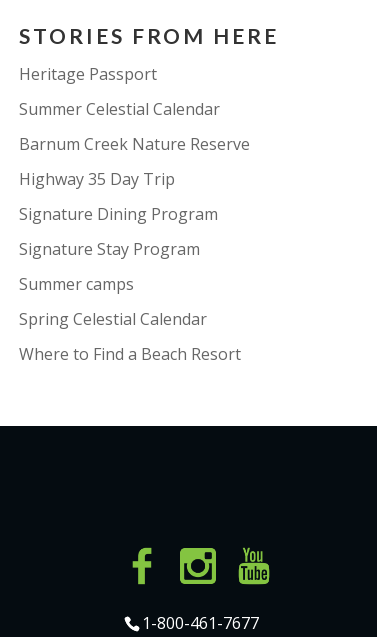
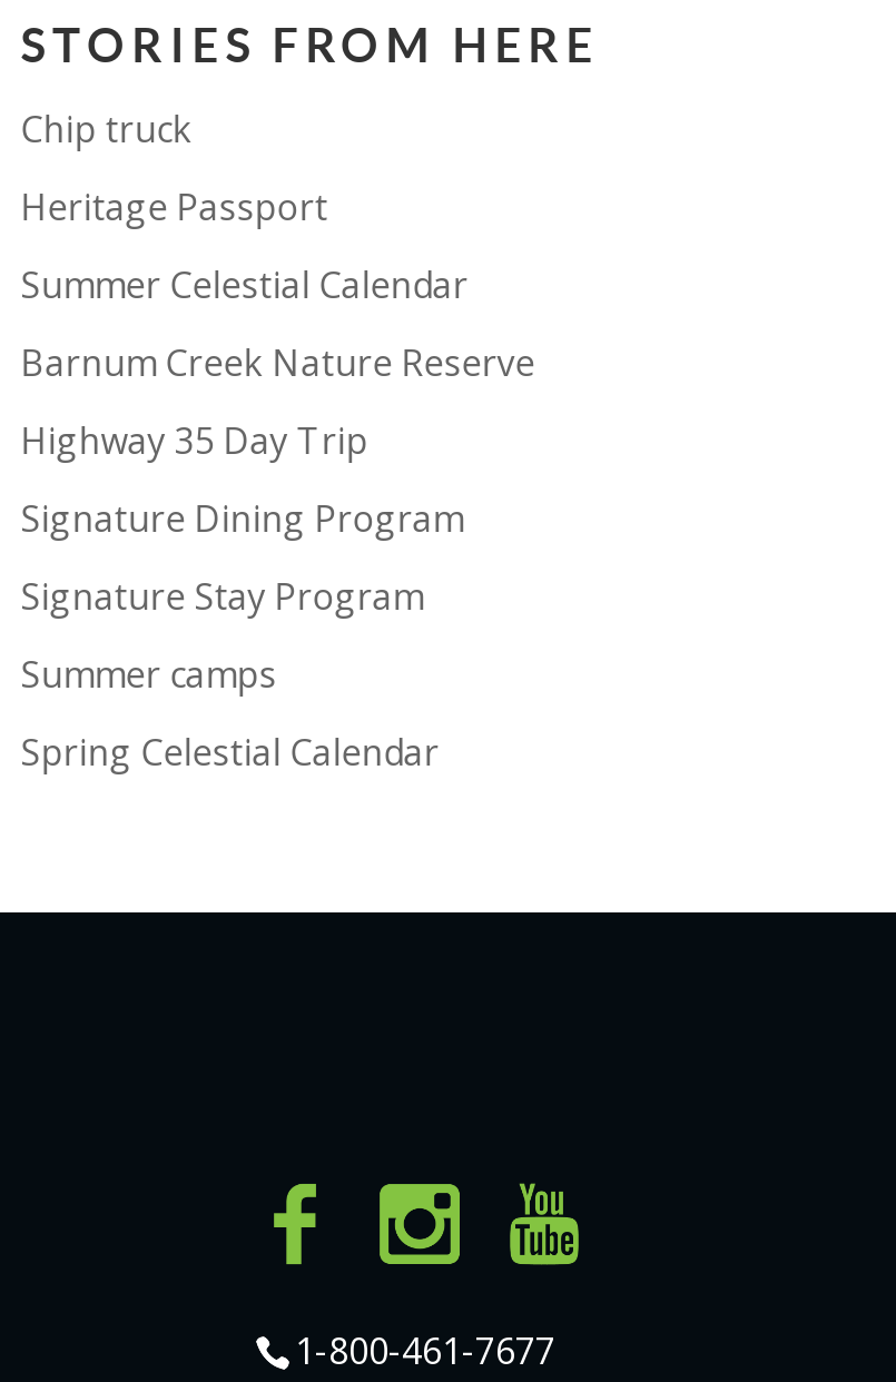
+ Chip truck

moved down: Heritage Passport | Summer Celestial Calendar | Barnum Creek Nature Reserve | Highway 35 Day Trip | Signature Dining Program | Signature Stay Program | Summer camps | Spring Celestial Calendar

- Where to Find a Beach Resort
